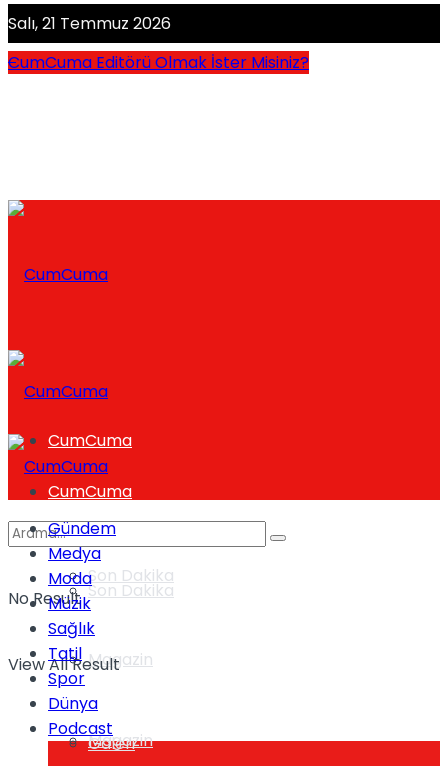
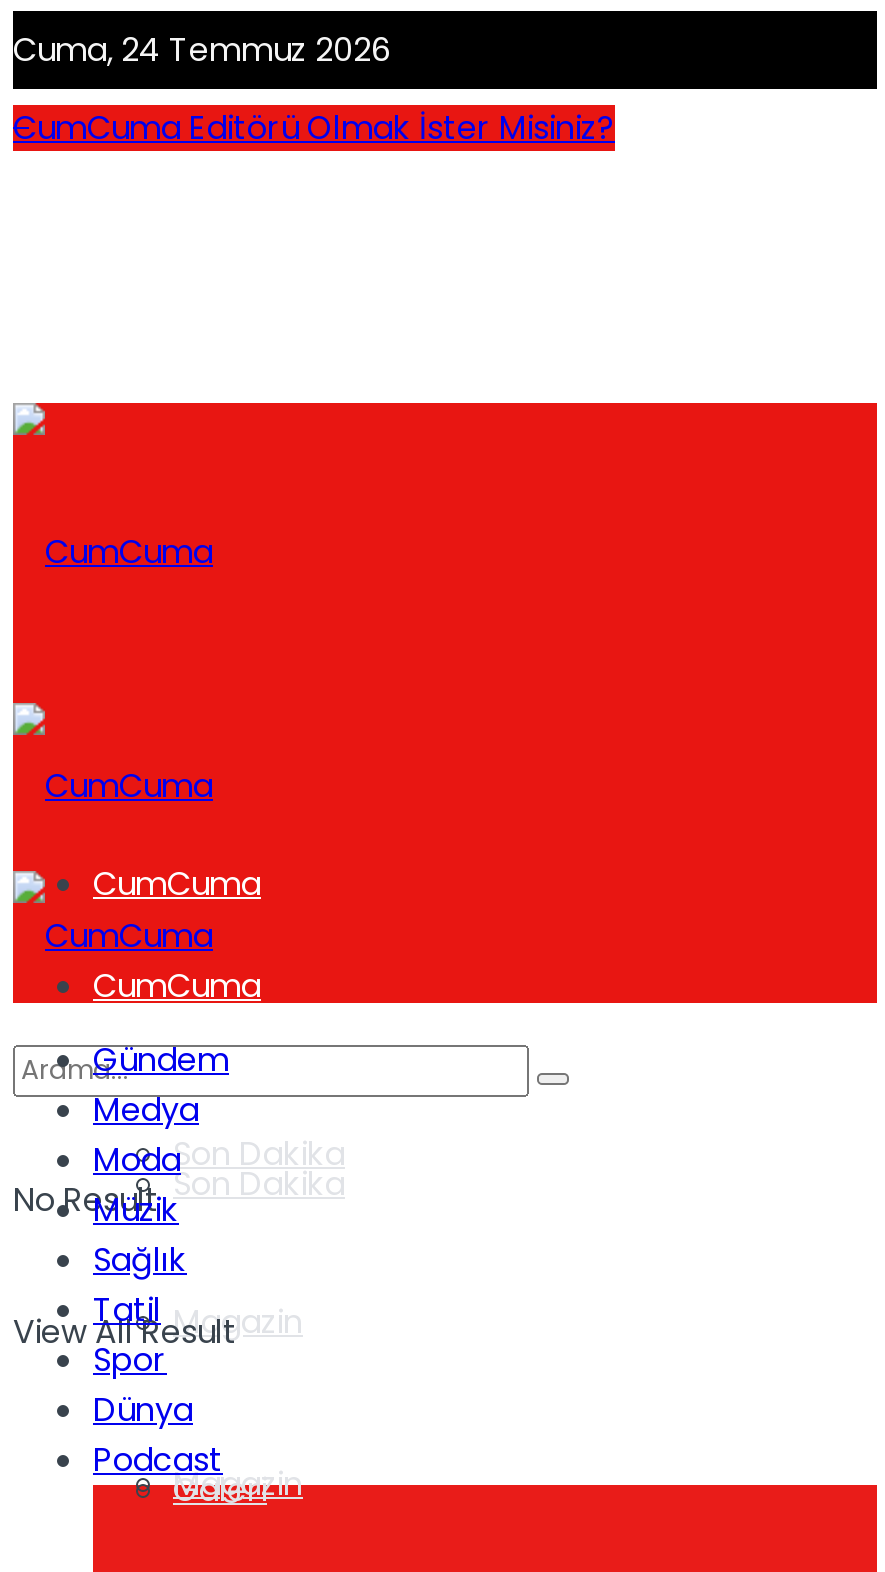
- Salı, 21 Temmuz 2026
+ Cuma, 24 Temmuz 2026
